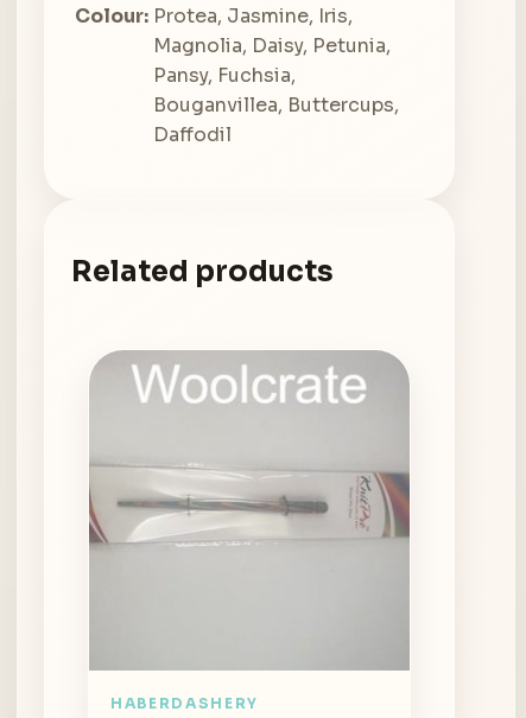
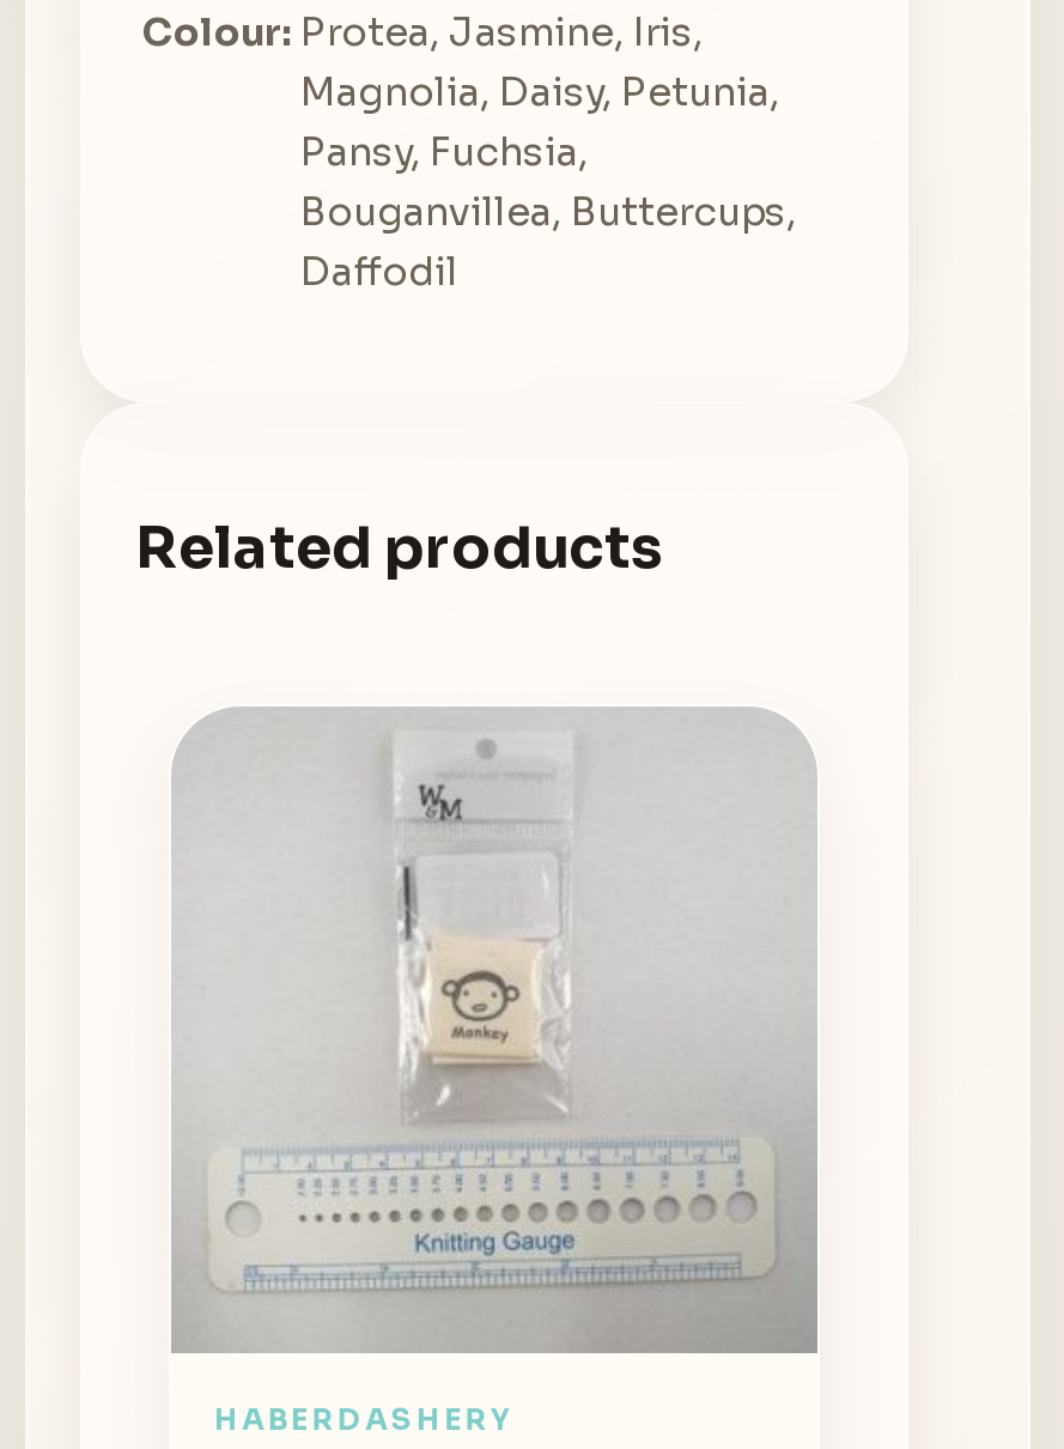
- [image]
+ [image]
